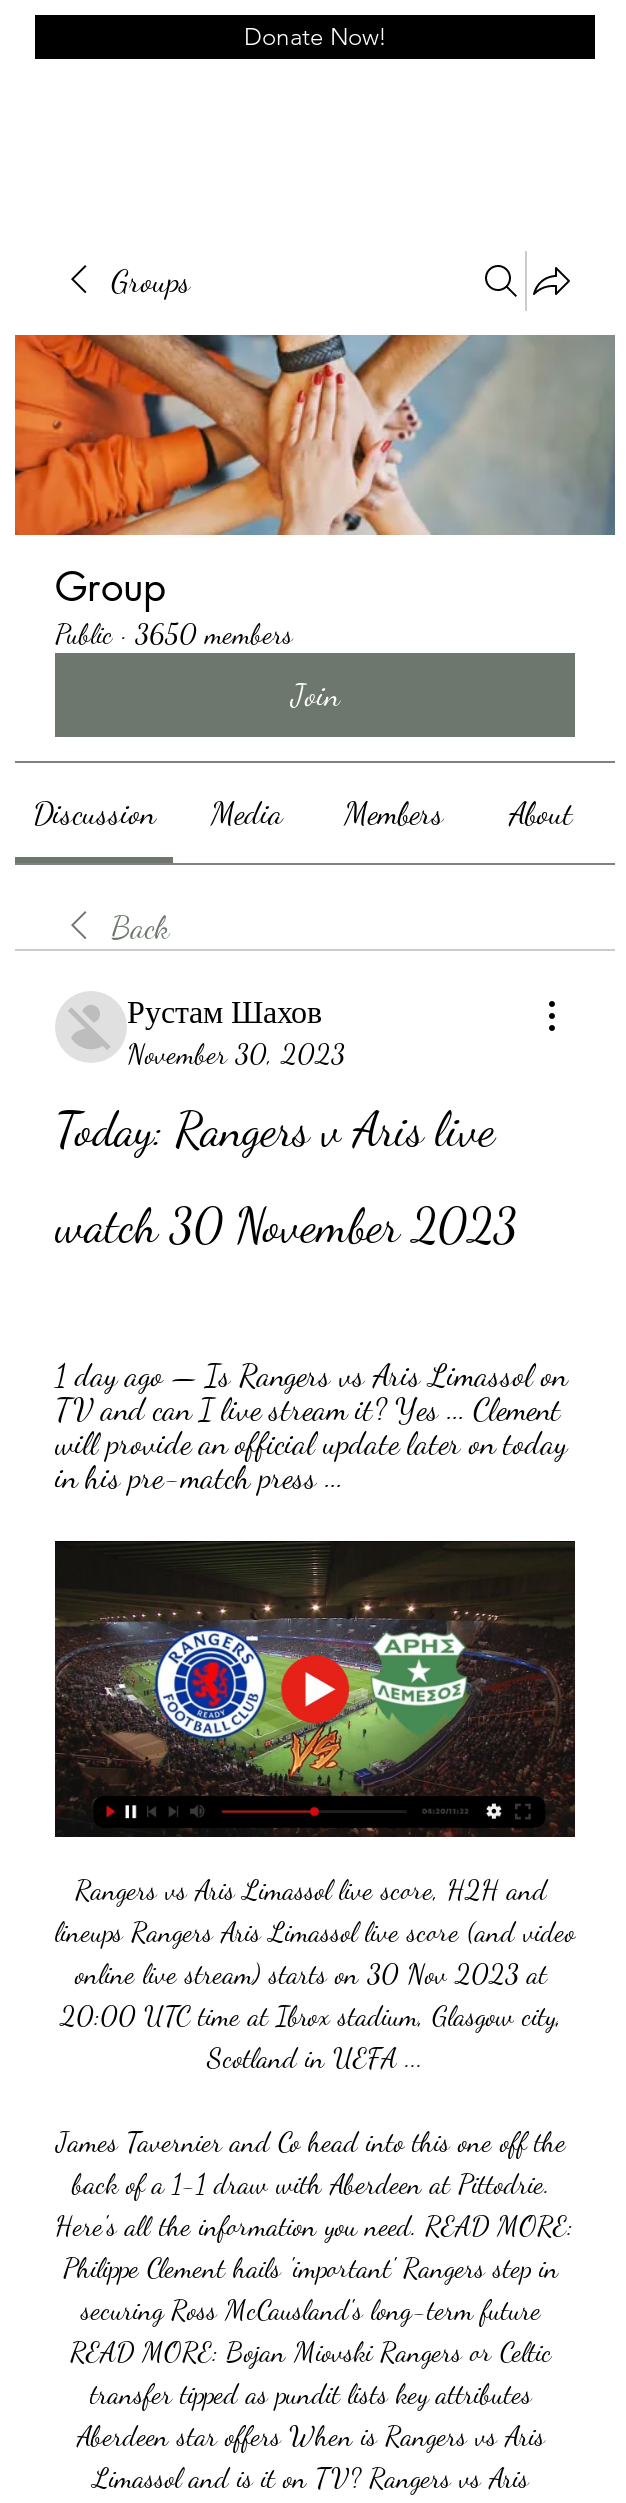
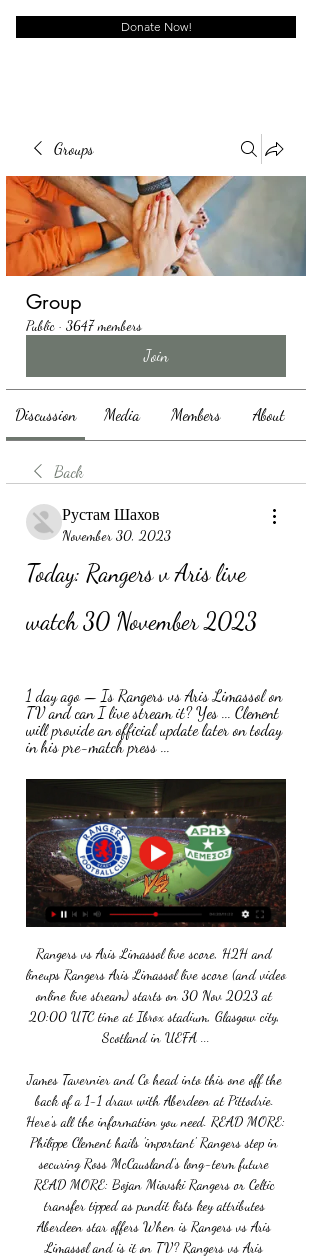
- Public · 3650 members
+ Public · 3647 members
